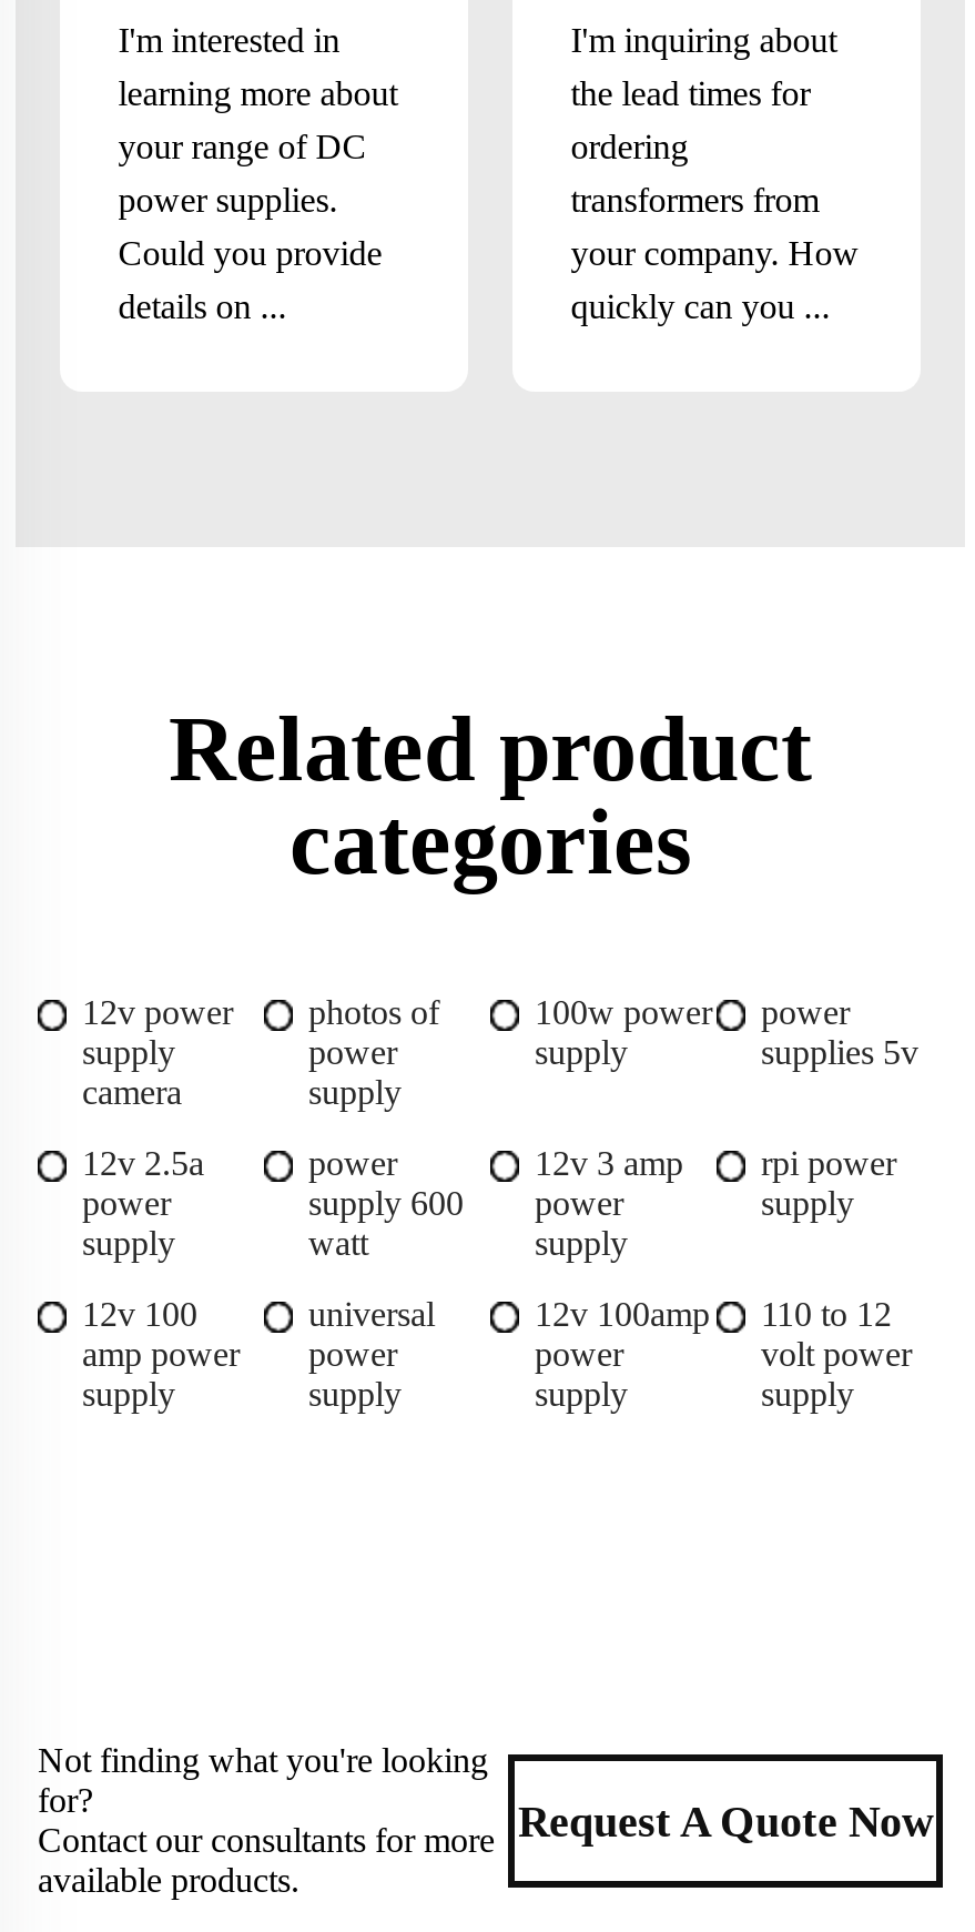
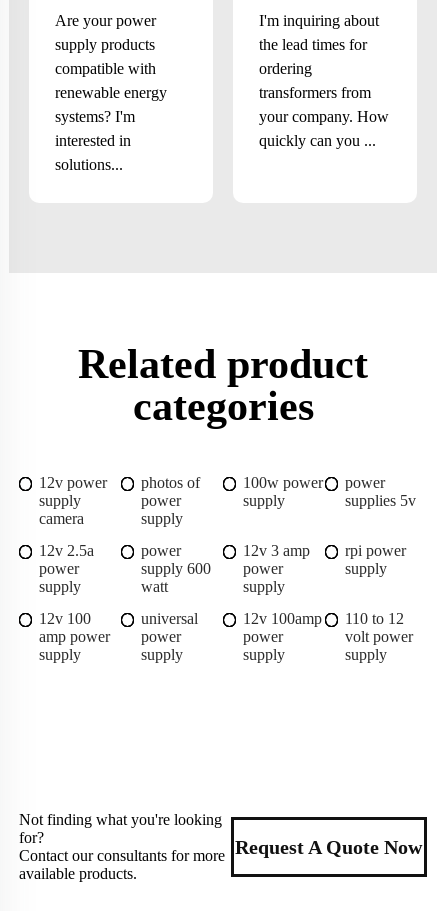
- I'm interested in
- learning more about
- your range of DC
- power supplies.
- Could you provide
- details on ...
+ Are your power
+ supply products
+ compatible with
+ renewable energy
+ systems? I'm
+ interested in
+ solutions...
